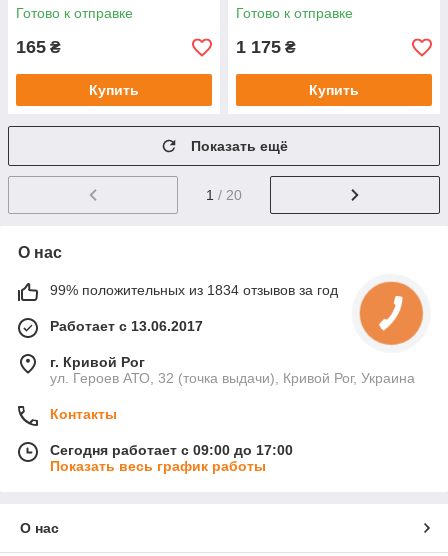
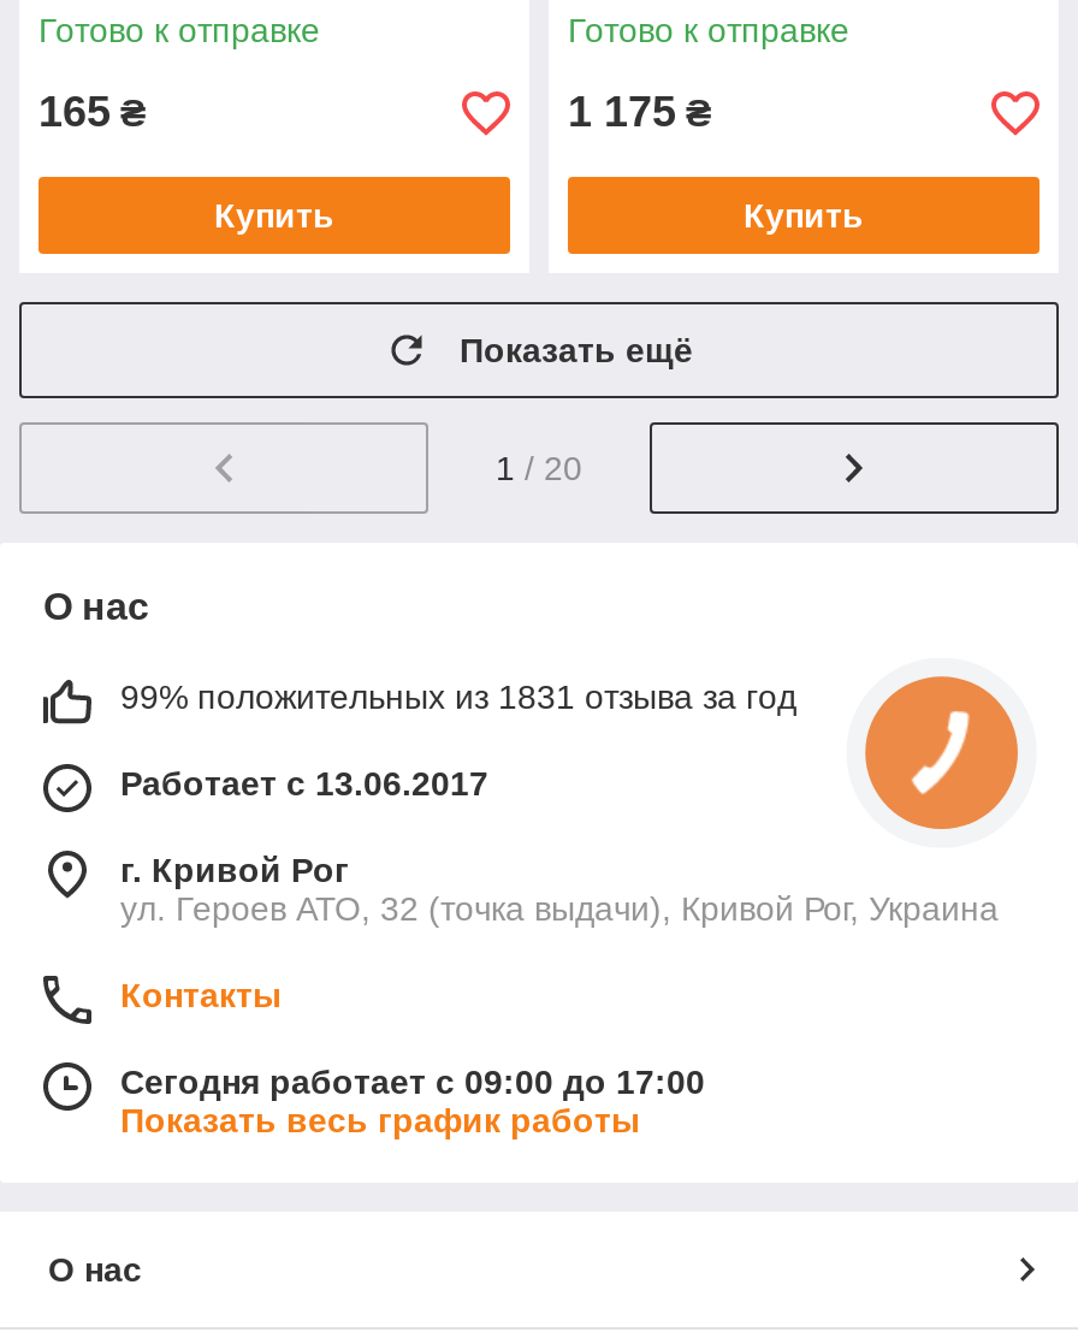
- 99% положительных из 1834 отзывов за год
+ 99% положительных из 1831 отзыва за год
